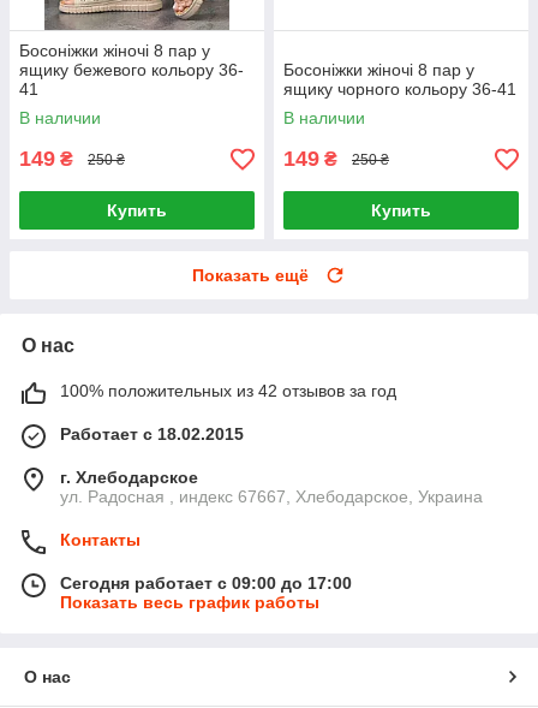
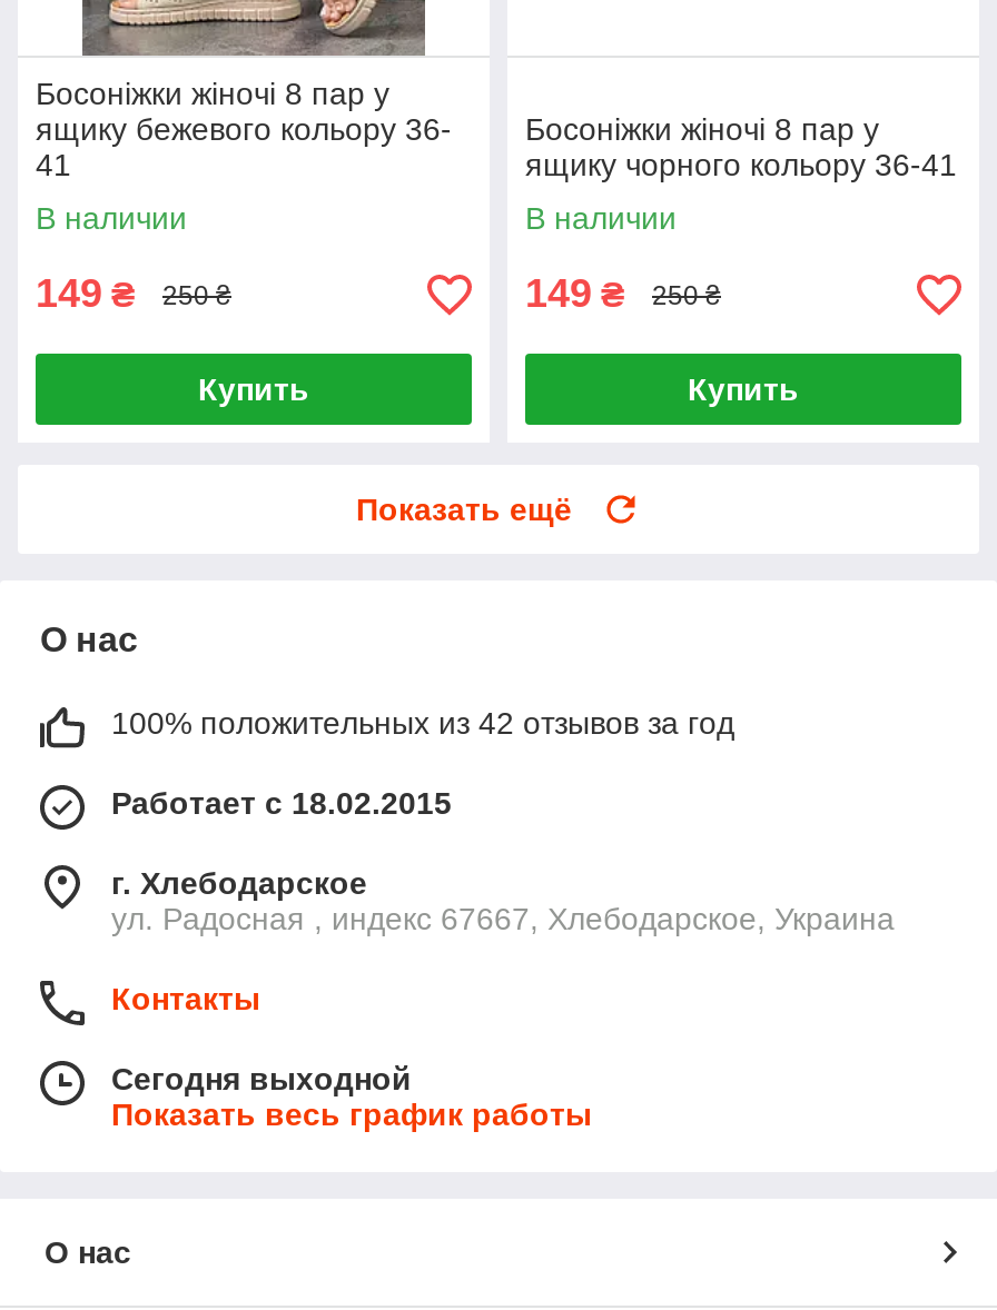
- Сегодня работает с 09:00 до 17:00
+ Сегодня выходной
